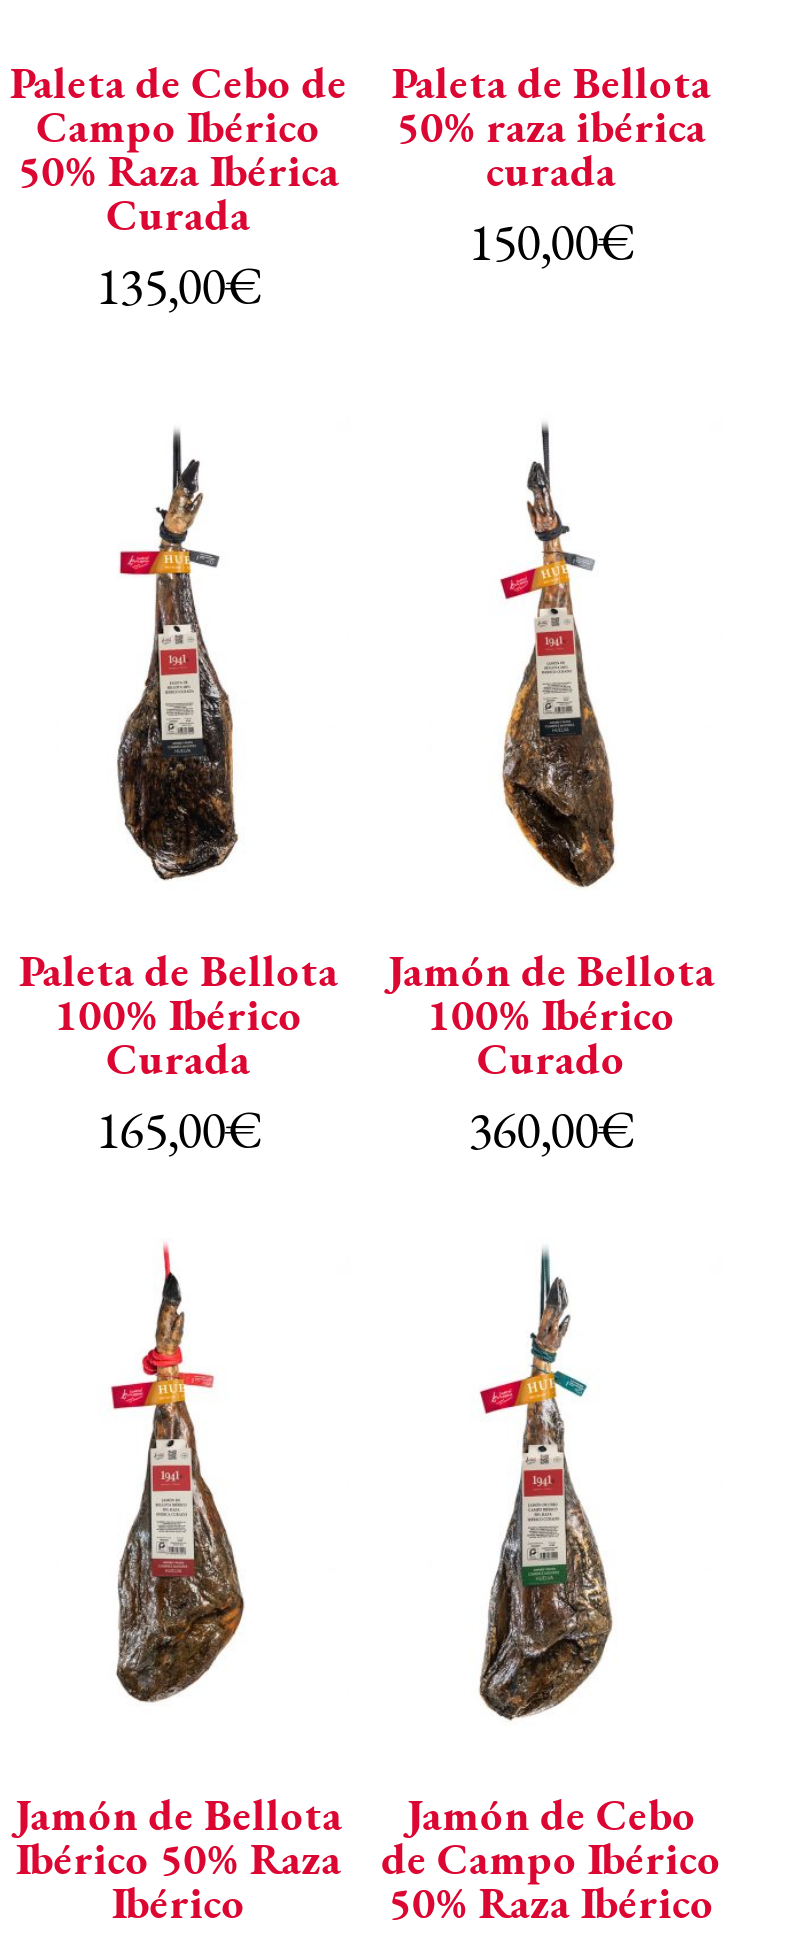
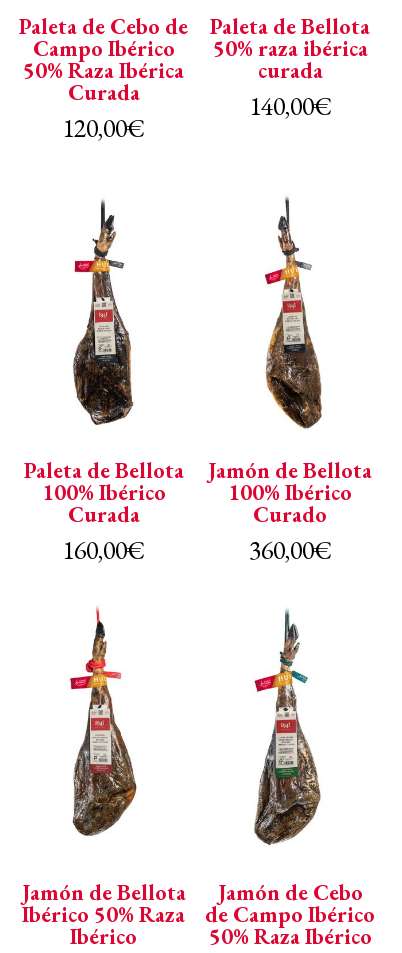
- 150,00€
+ 140,00€

- 135,00€
+ 120,00€

- 165,00€
+ 160,00€
